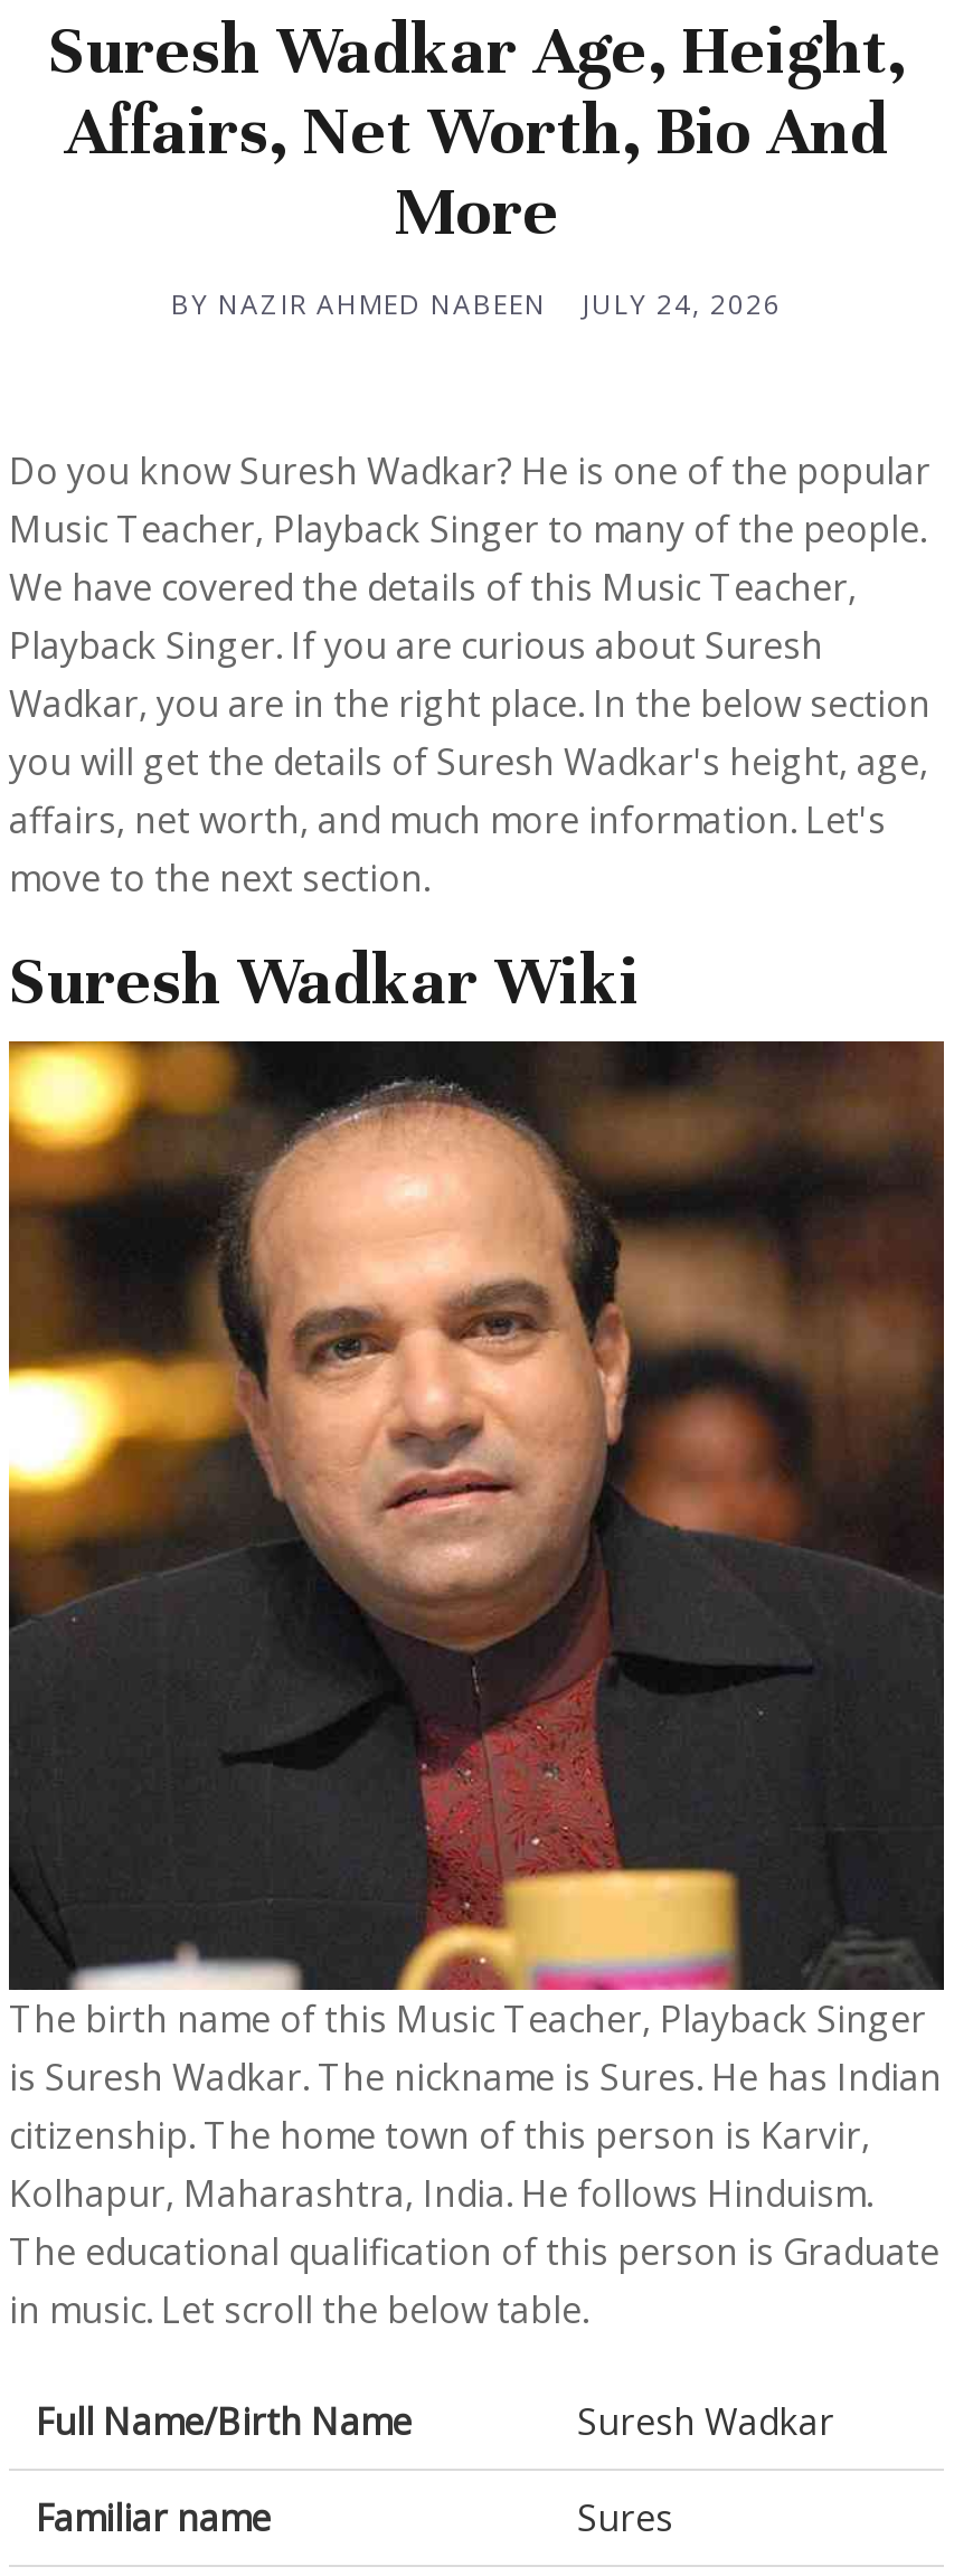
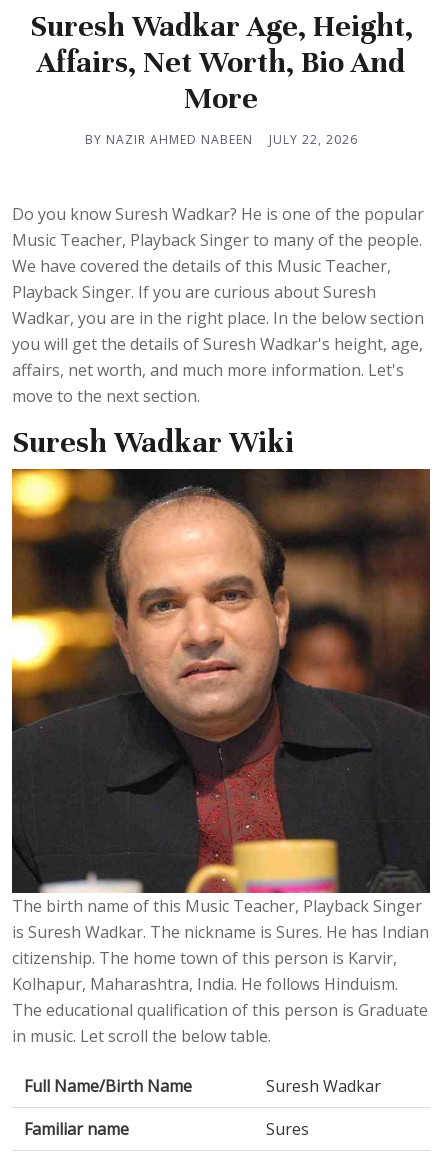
- BY NAZIR AHMED NABEEN JULY 24, 2026
+ BY NAZIR AHMED NABEEN JULY 22, 2026
